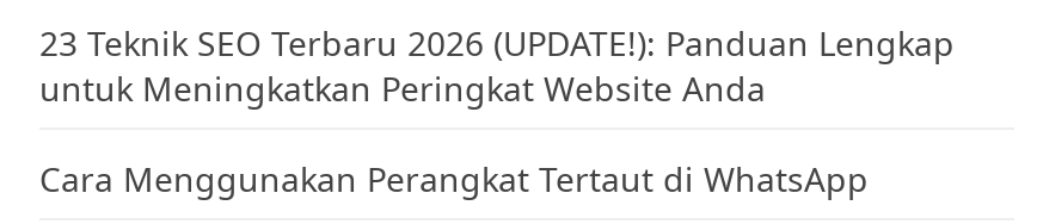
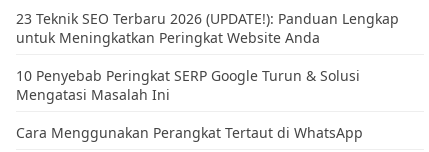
+ 10 Penyebab Peringkat SERP Google Turun & Solusi
+ Mengatasi Masalah Ini
